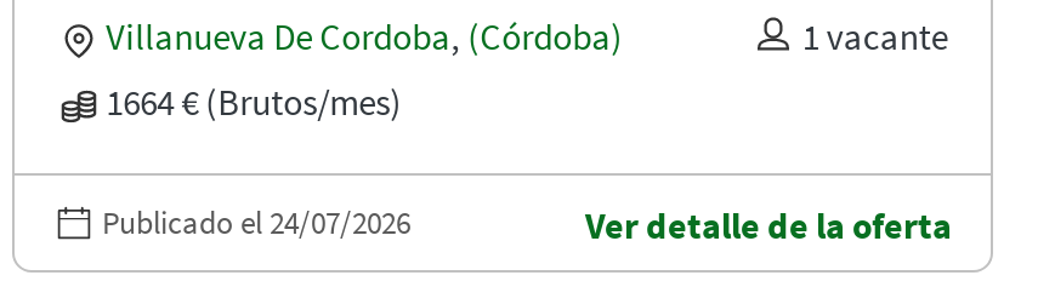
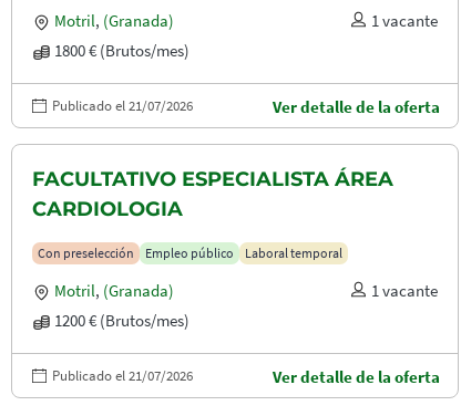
- Villanueva De Cordoba, (Córdoba)
+ Motril, (Granada)

- 1664 € (Brutos/mes)
- Publicado el 24/07/2026
+ 1800 € (Brutos/mes)
+ Publicado el 21/07/2026
+ Ver detalle de la oferta
+ FACULTATIVO ESPECIALISTA ÁREA
+ CARDIOLOGIA
+ Con preselección
+ Empleo público
+ Laboral temporal
+ Motril, (Granada)
+ 1 vacante
+ 1200 € (Brutos/mes)
+ Publicado el 21/07/2026
